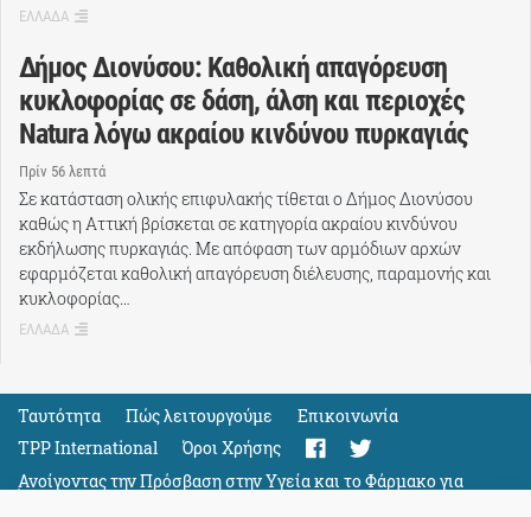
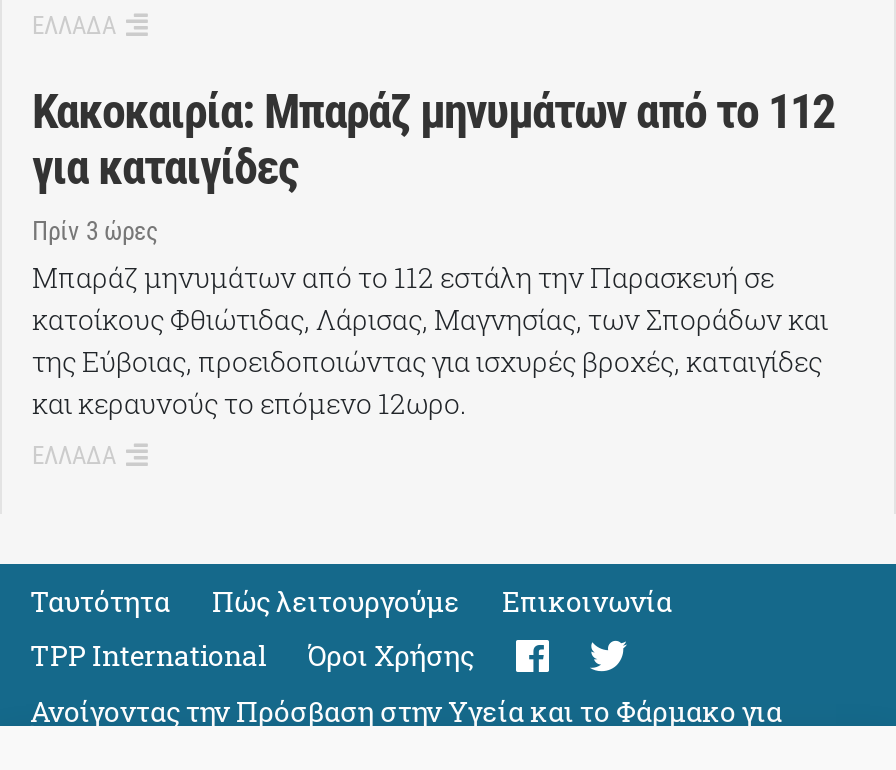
- Δήμος Διονύσου: Καθολική απαγόρευση
- κυκλοφορίας σε δάση, άλση και περιοχές
- Natura λόγω ακραίου κινδύνου πυρκαγιάς
- Πρίν 56 λεπτά
- Σε κατάσταση ολικής επιφυλακής τίθεται ο Δήμος Διονύσου
- καθώς η Αττική βρίσκεται σε κατηγορία ακραίου κινδύνου
- εκδήλωσης πυρκαγιάς. Με απόφαση των αρμόδιων αρχών
- εφαρμόζεται καθολική απαγόρευση διέλευσης, παραμονής και
- κυκλοφορίας…
+ Κακοκαιρία: Μπαράζ μηνυμάτων από το 112
+ για καταιγίδες
+ Πρίν 3 ώρες
+ Μπαράζ μηνυμάτων από το 112 εστάλη την Παρασκευή σε
+ κατοίκους Φθιώτιδας, Λάρισας, Μαγνησίας, των Σποράδων και
+ της Εύβοιας, προειδοποιώντας για ισχυρές βροχές, καταιγίδες
+ και κεραυνούς το επόμενο 12ωρο.
